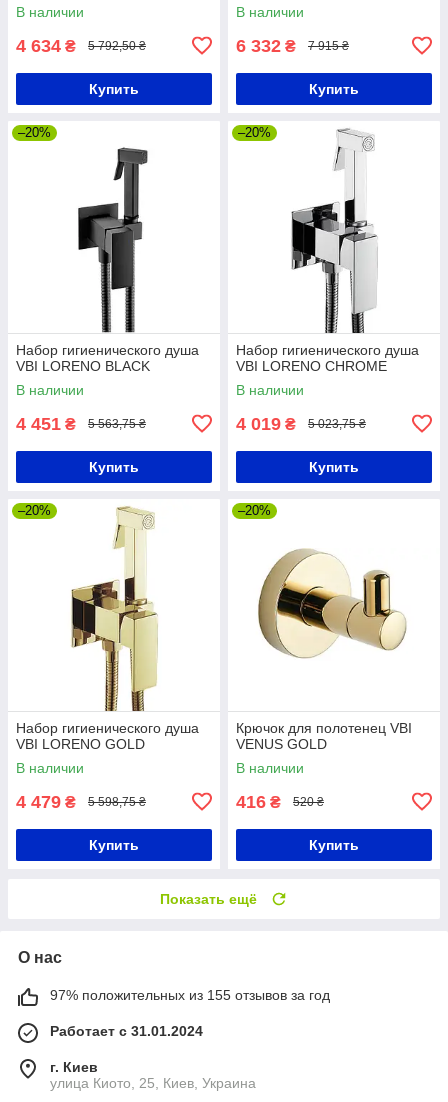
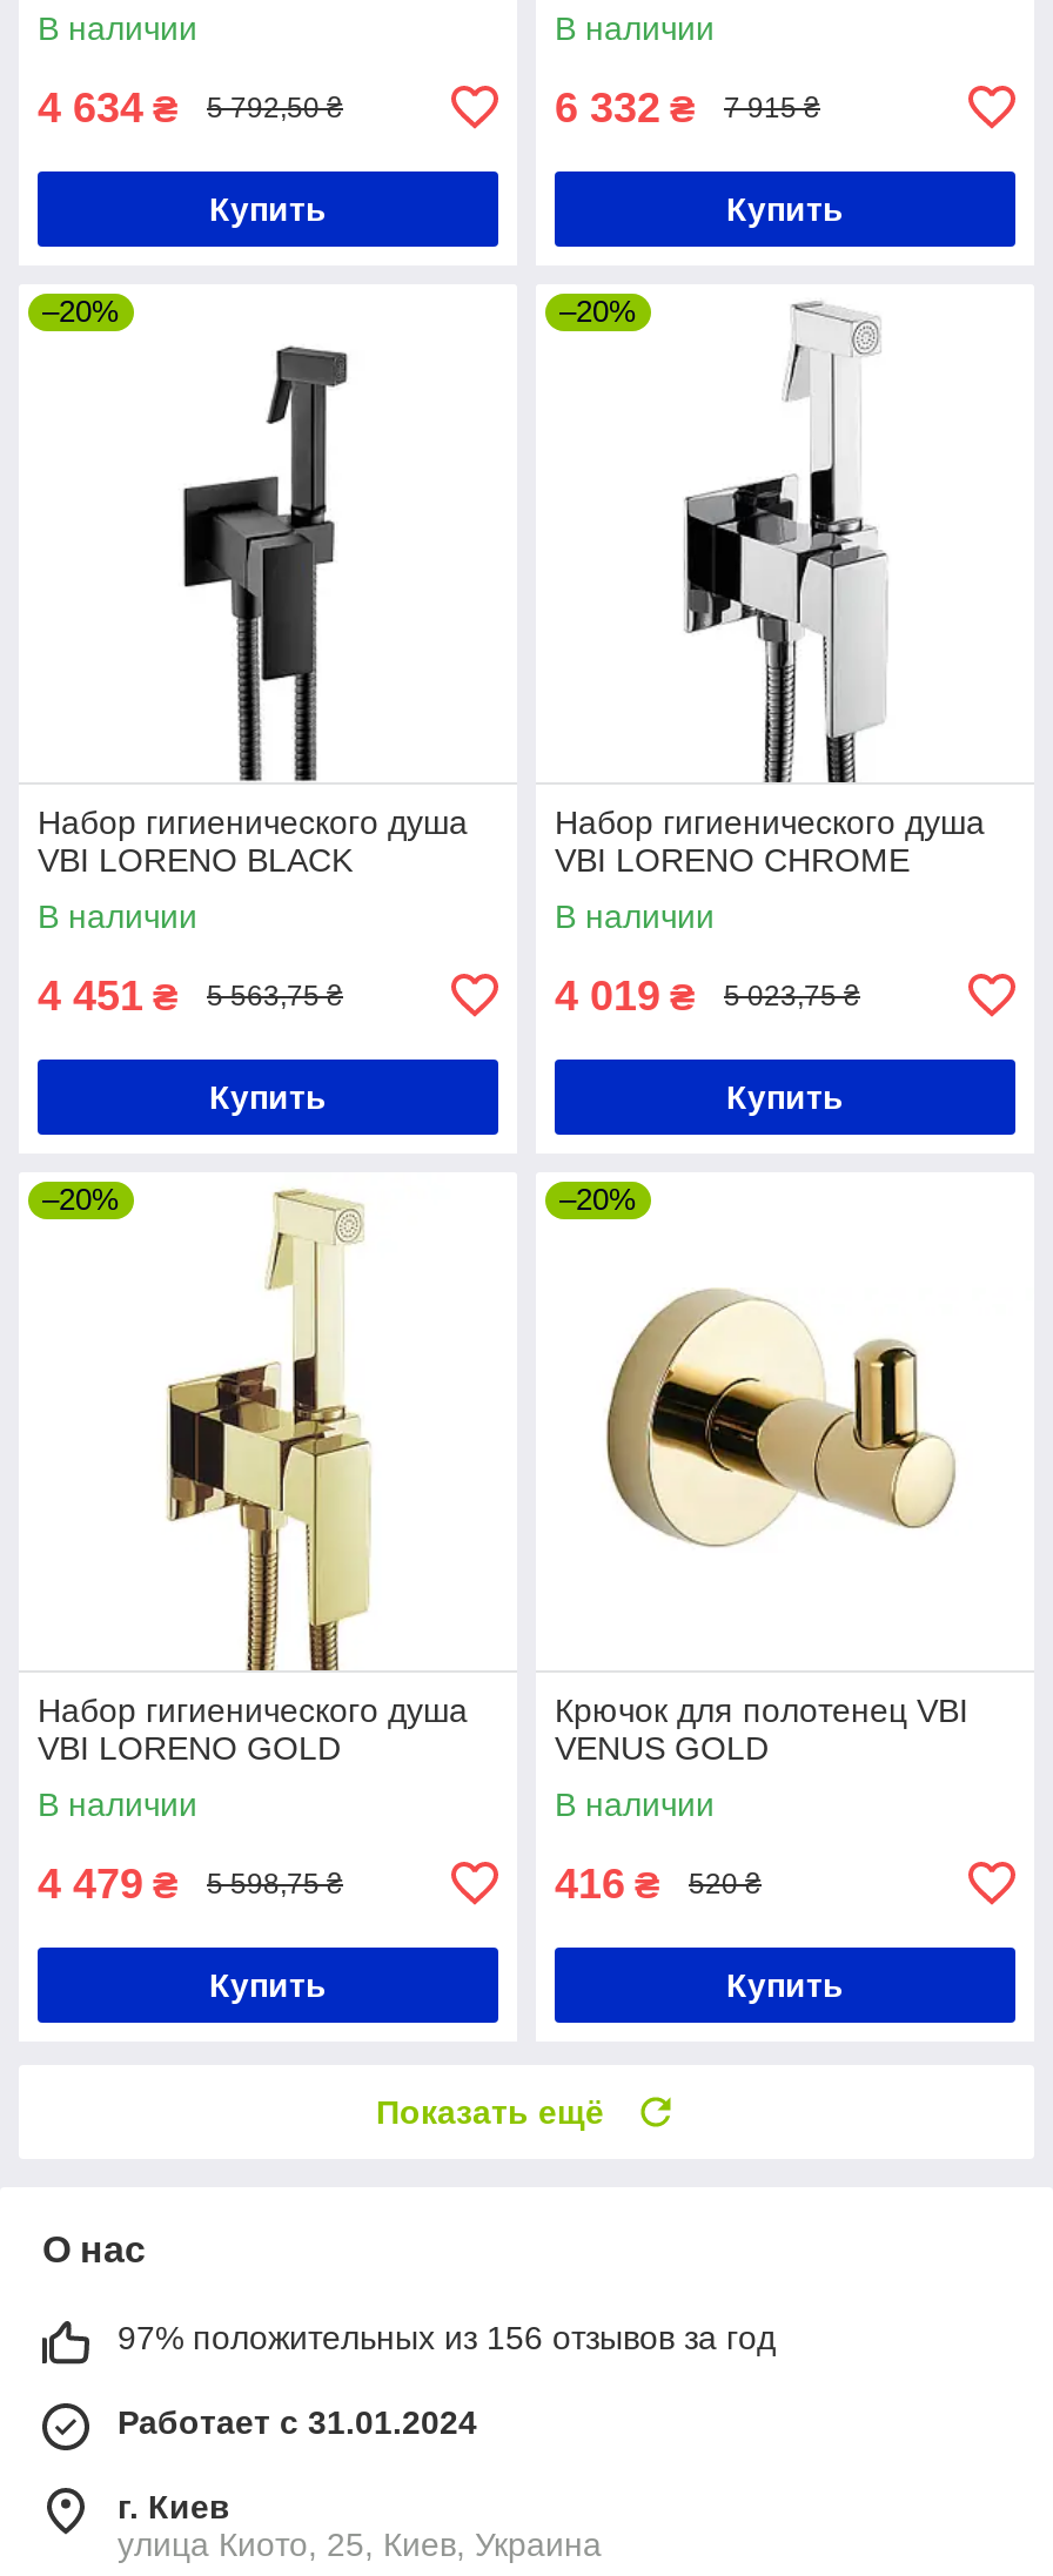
- 97% положительных из 155 отзывов за год
+ 97% положительных из 156 отзывов за год
